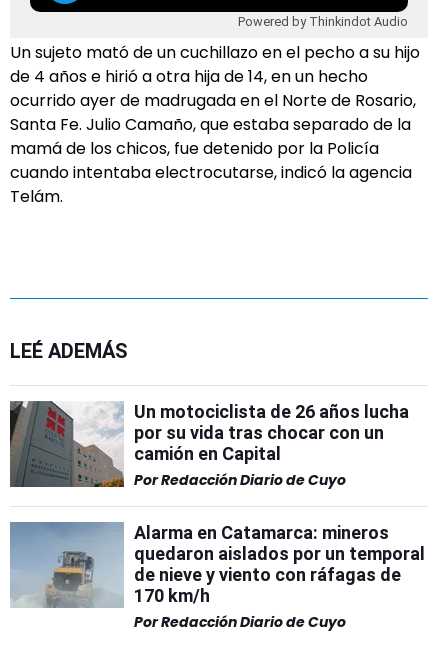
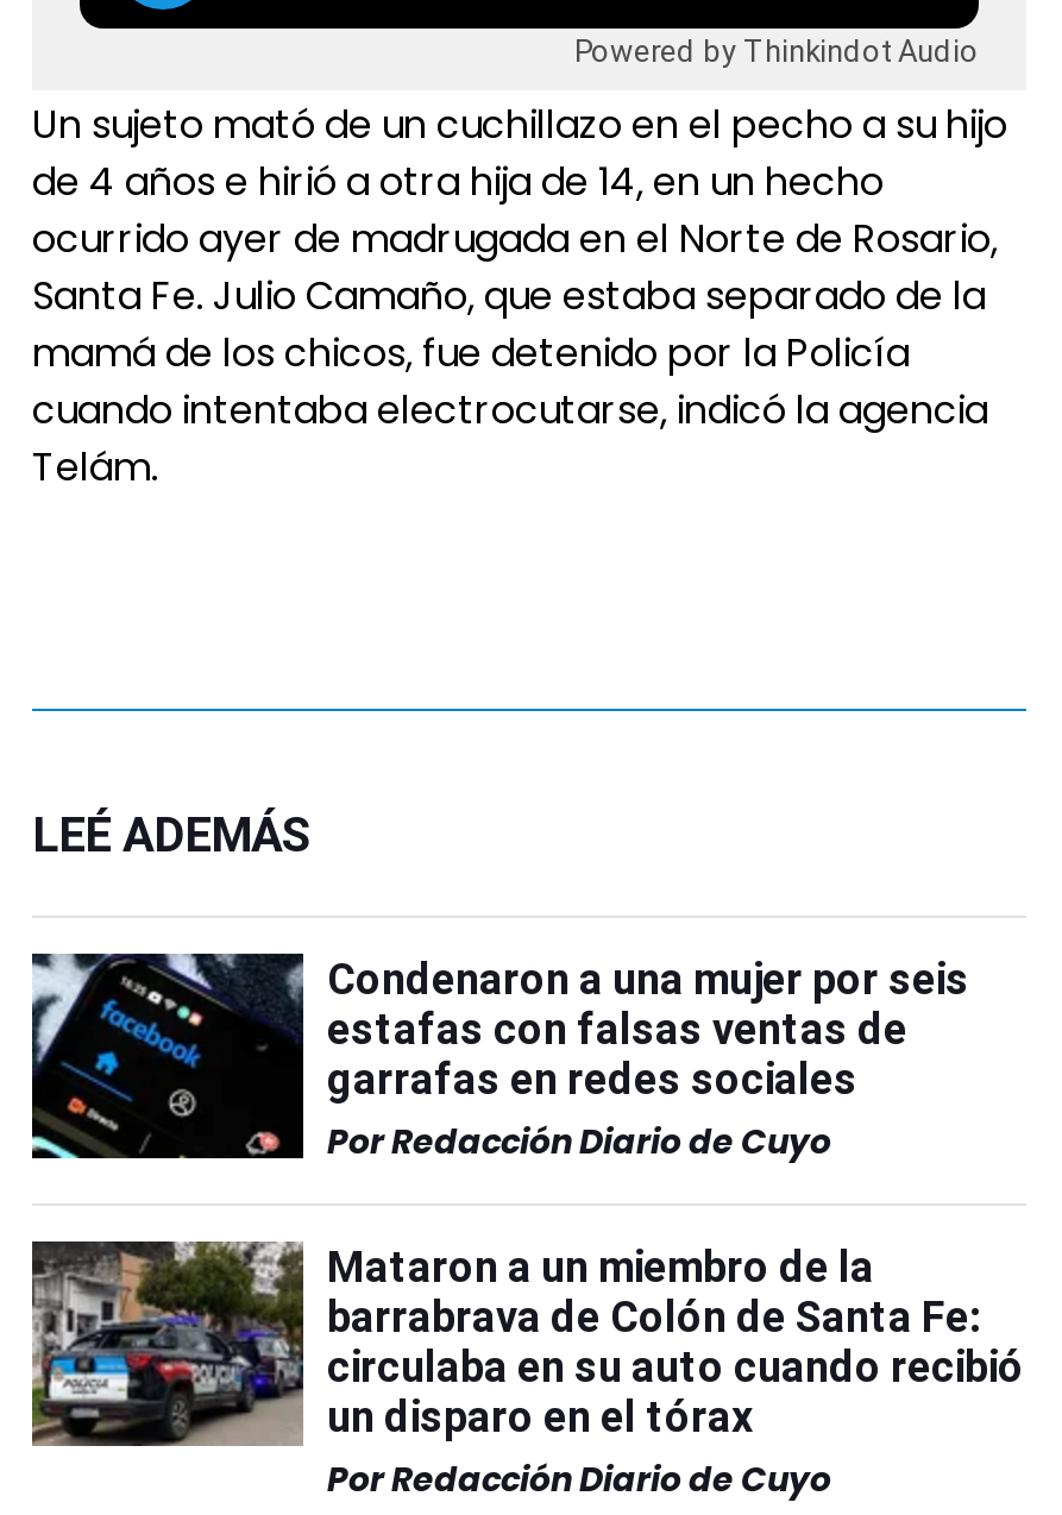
- [image]
- Un motociclista de 26 años lucha
- por su vida tras chocar con un
- camión en Capital
+ [image]
+ Condenaron a una mujer por seis
+ estafas con falsas ventas de
+ garrafas en redes sociales

- [image]
- Alarma en Catamarca: mineros
- quedaron aislados por un temporal
- de nieve y viento con ráfagas de
- 170 km/h
+ [image]
+ Mataron a un miembro de la
+ barrabrava de Colón de Santa Fe:
+ circulaba en su auto cuando recibió
+ un disparo en el tórax
